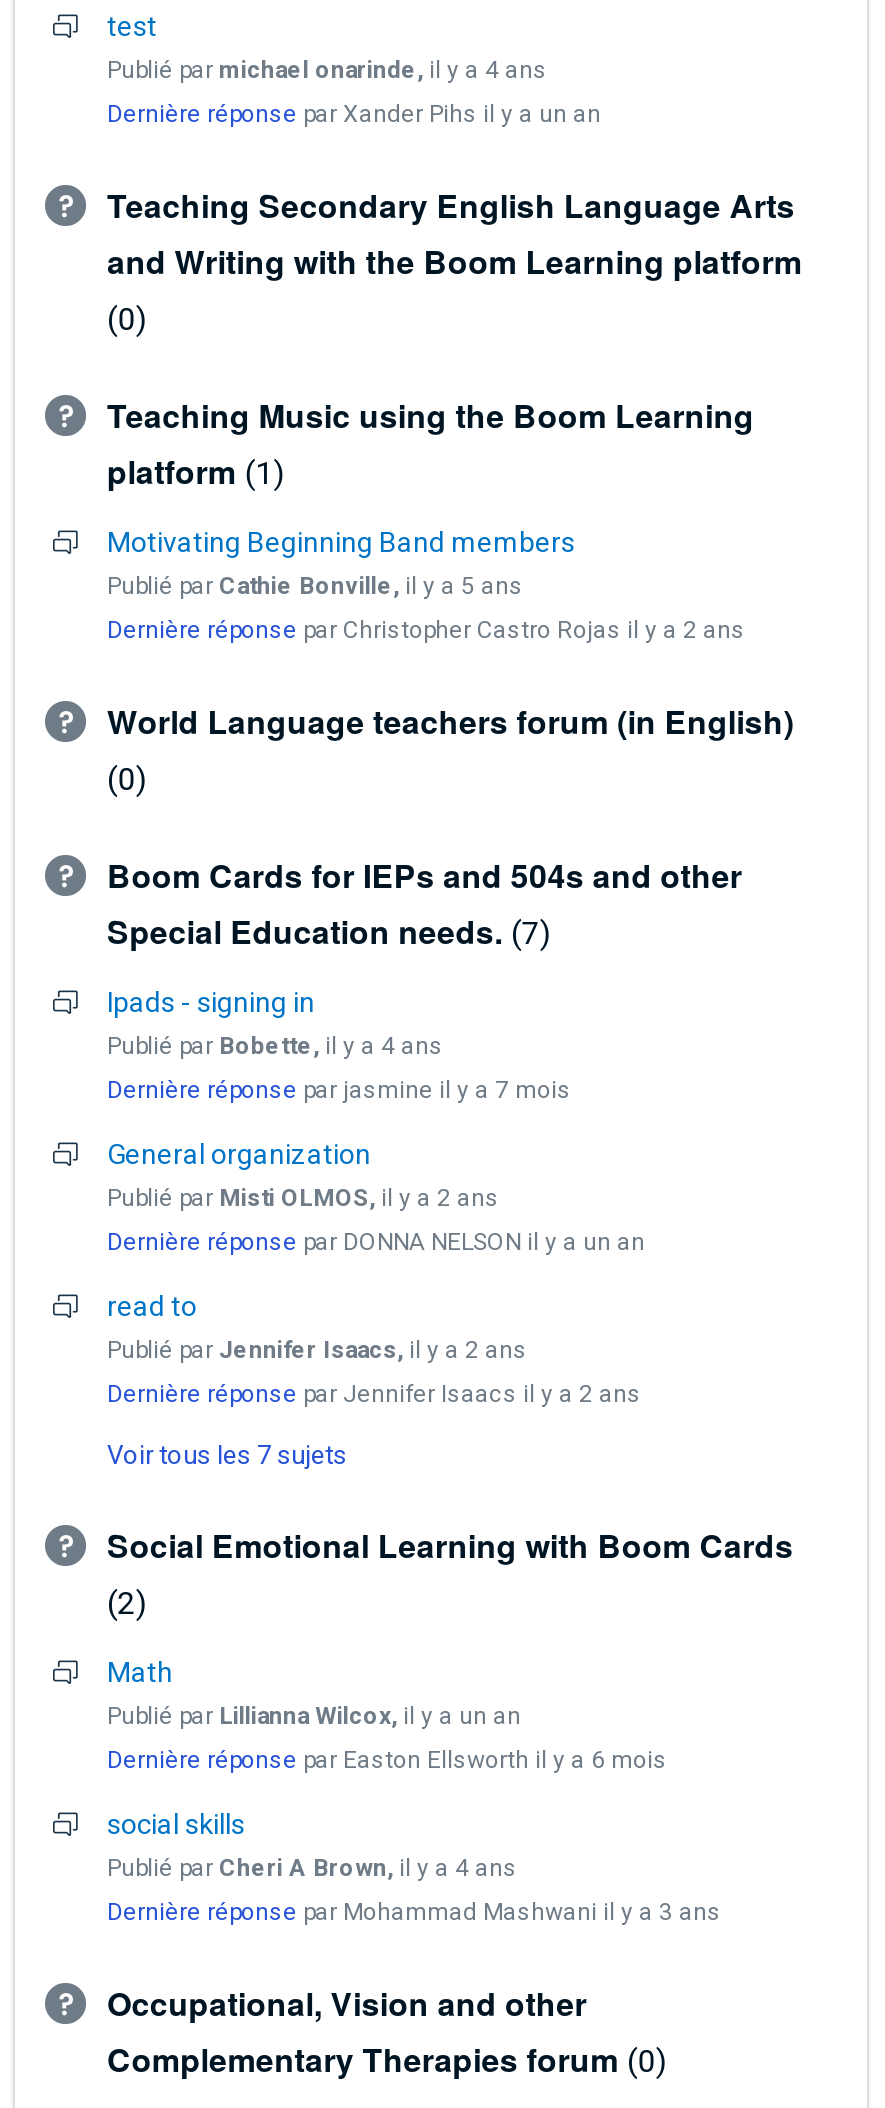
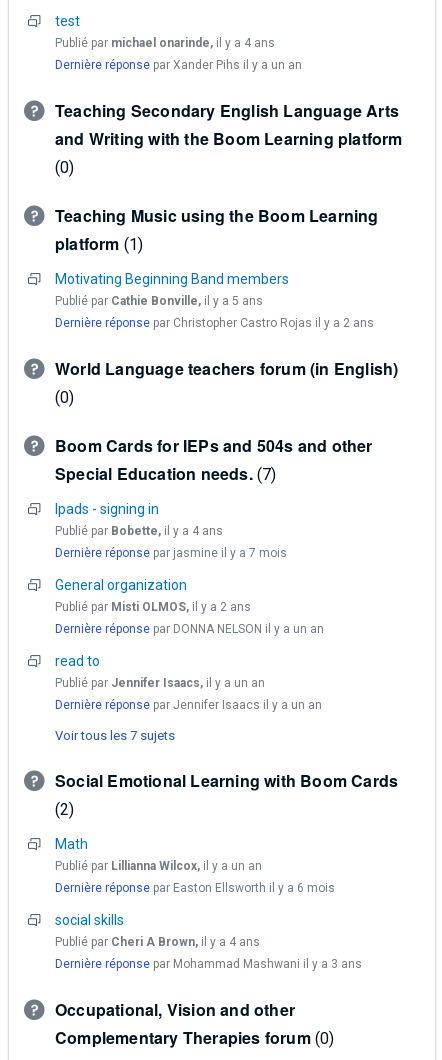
- Publié par Jennifer Isaacs, il y a 2 ans
+ Publié par Jennifer Isaacs, il y a un an

- Dernière réponse par Jennifer Isaacs il y a 2 ans
+ Dernière réponse par Jennifer Isaacs il y a un an
